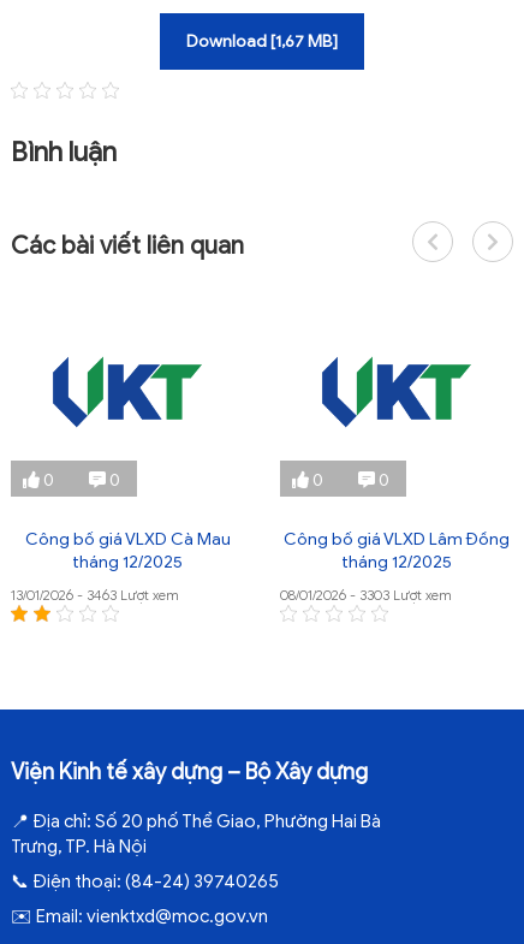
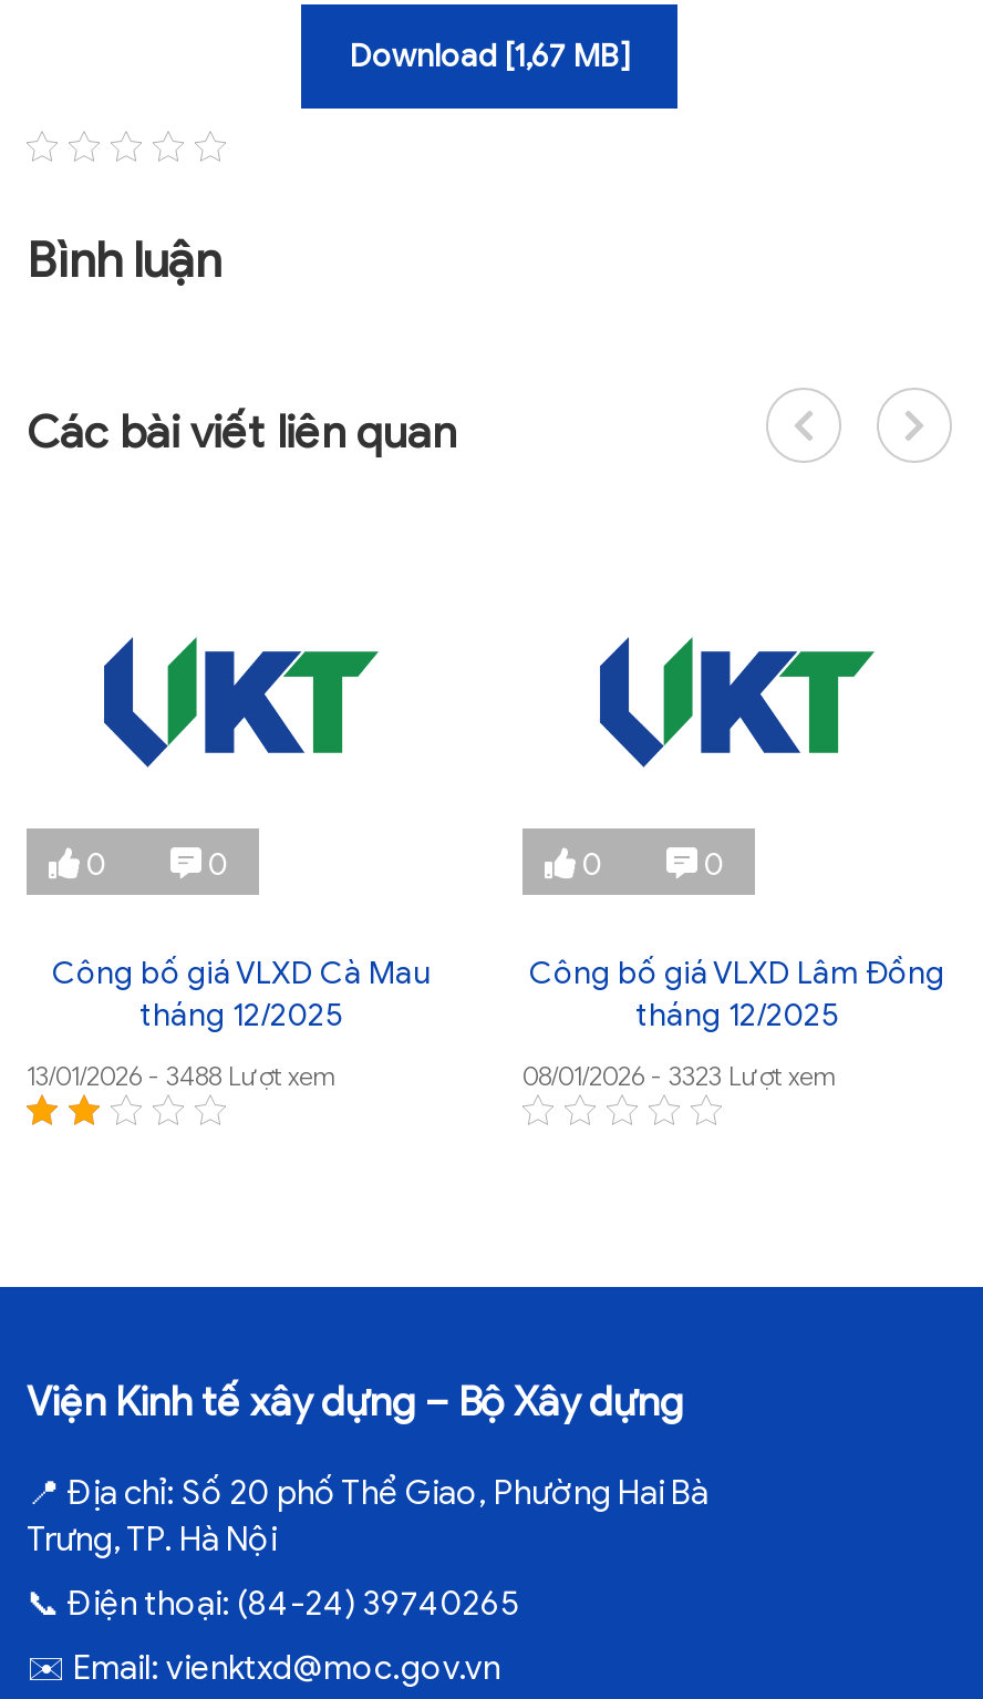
- 13/01/2026 - 3463 Lượt xem
+ 13/01/2026 - 3488 Lượt xem

- 08/01/2026 - 3303 Lượt xem
+ 08/01/2026 - 3323 Lượt xem
